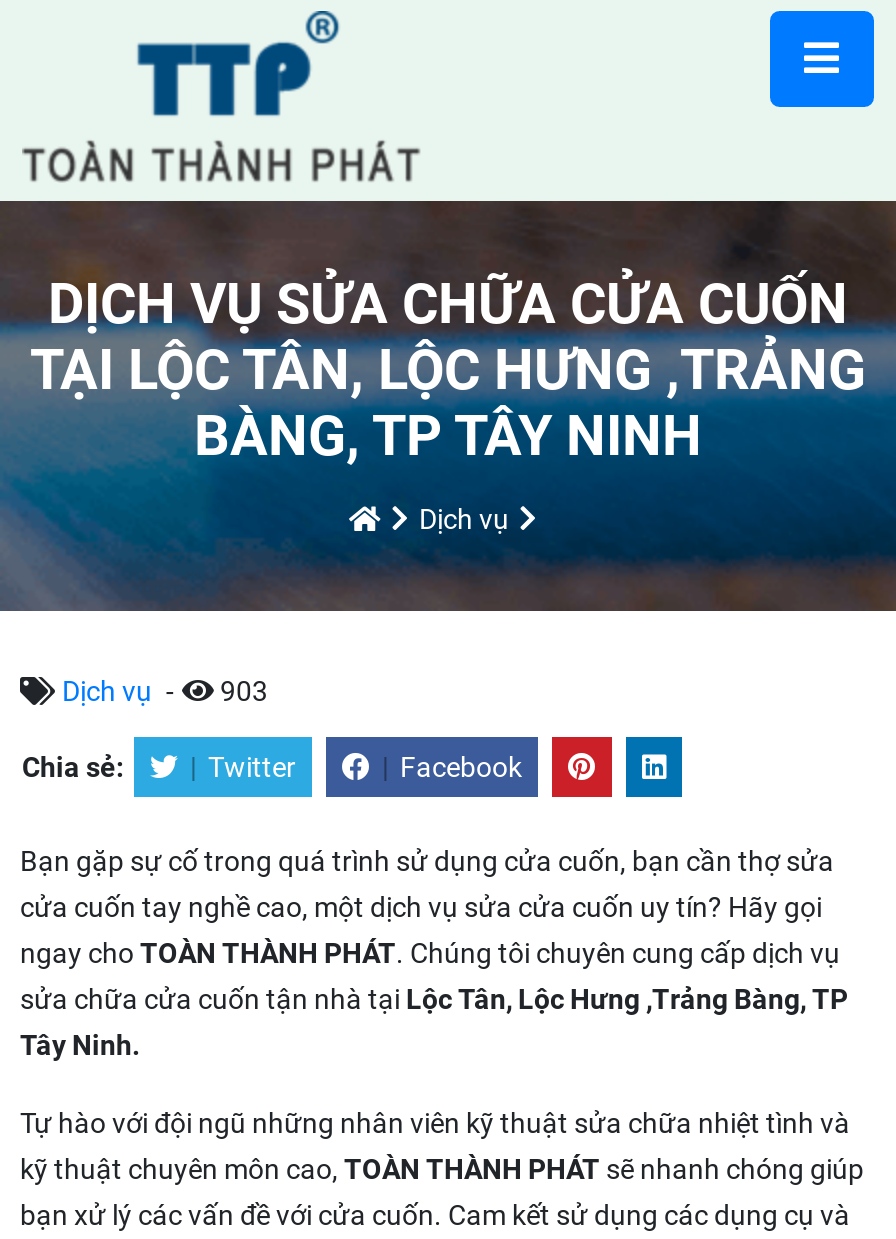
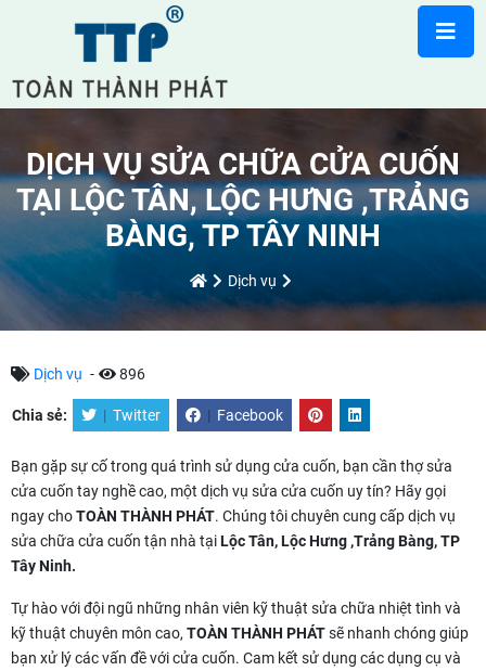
- Dịch vụ - 903
+ Dịch vụ - 896
